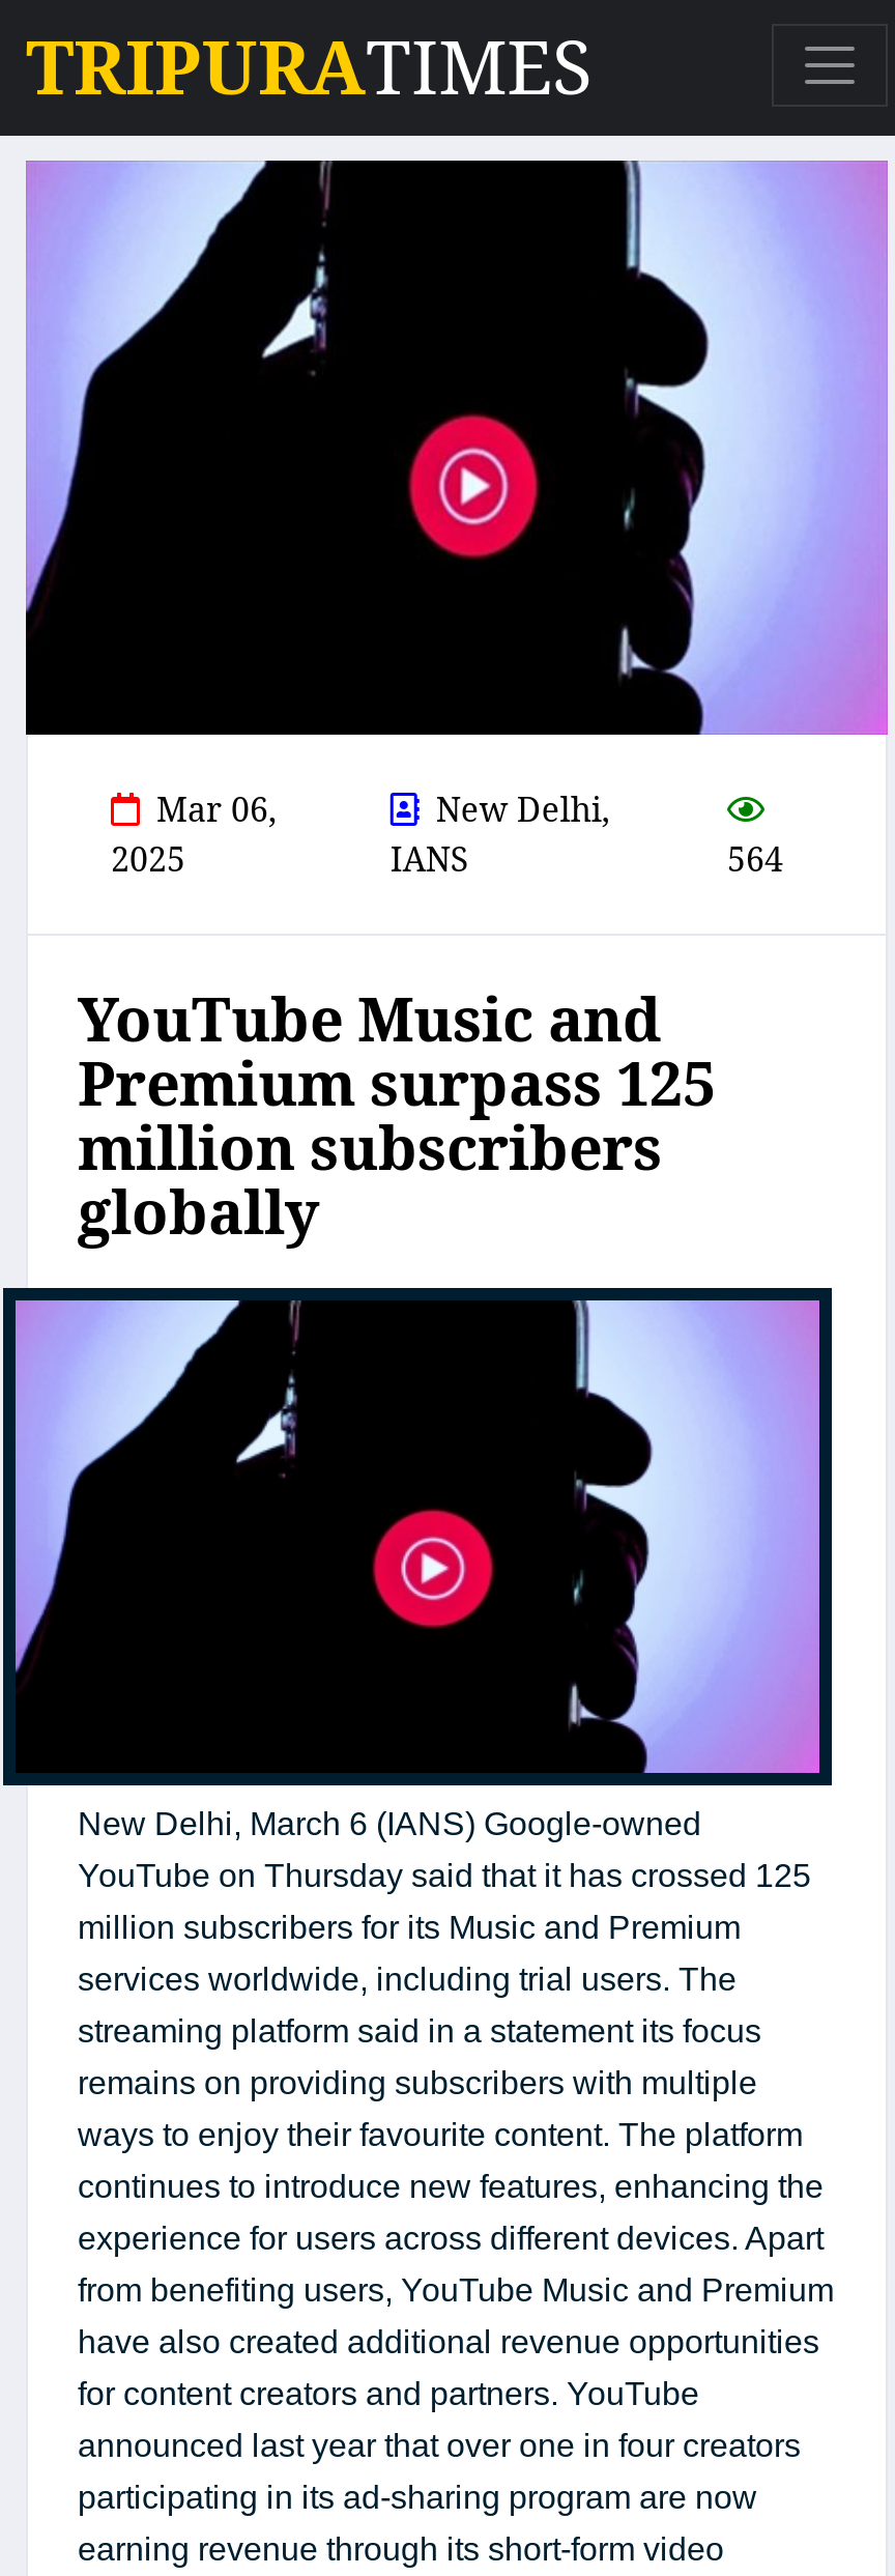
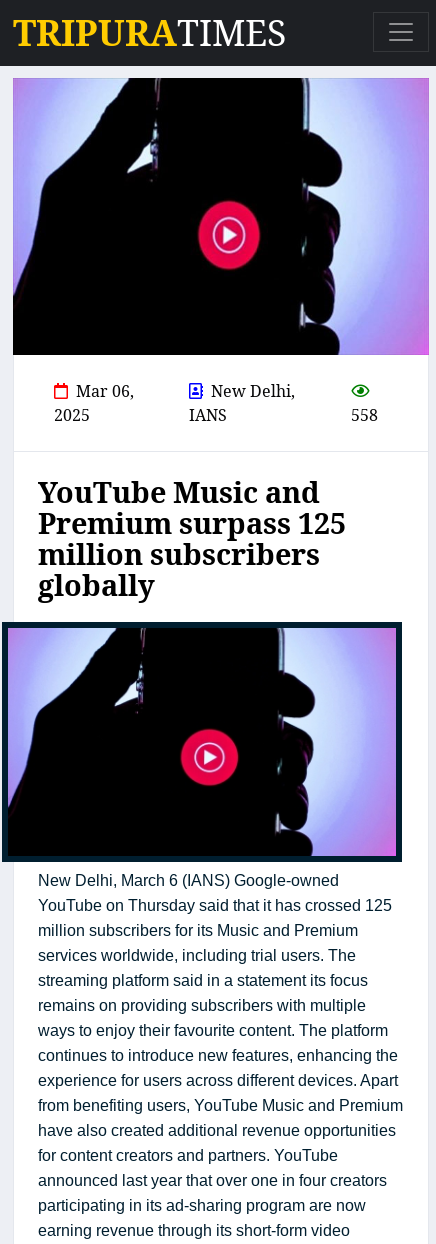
- 564
+ 558
